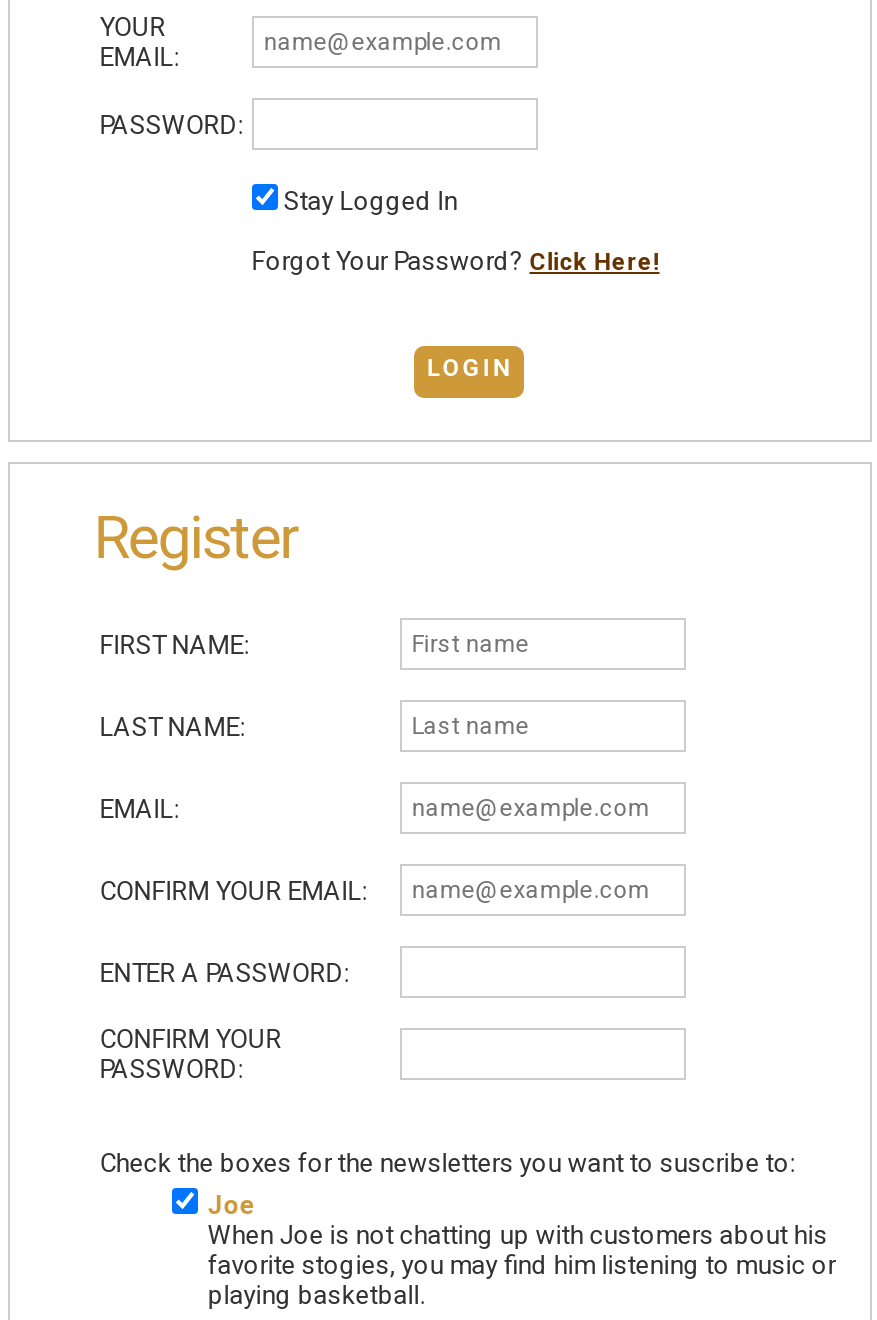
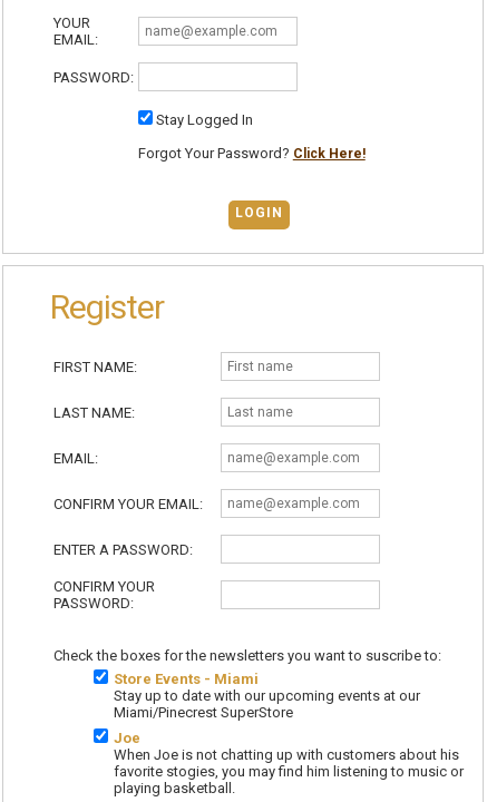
+ Store Events - Miami
+ Stay up to date with our upcoming events at our
+ Miami/Pinecrest SuperStore
